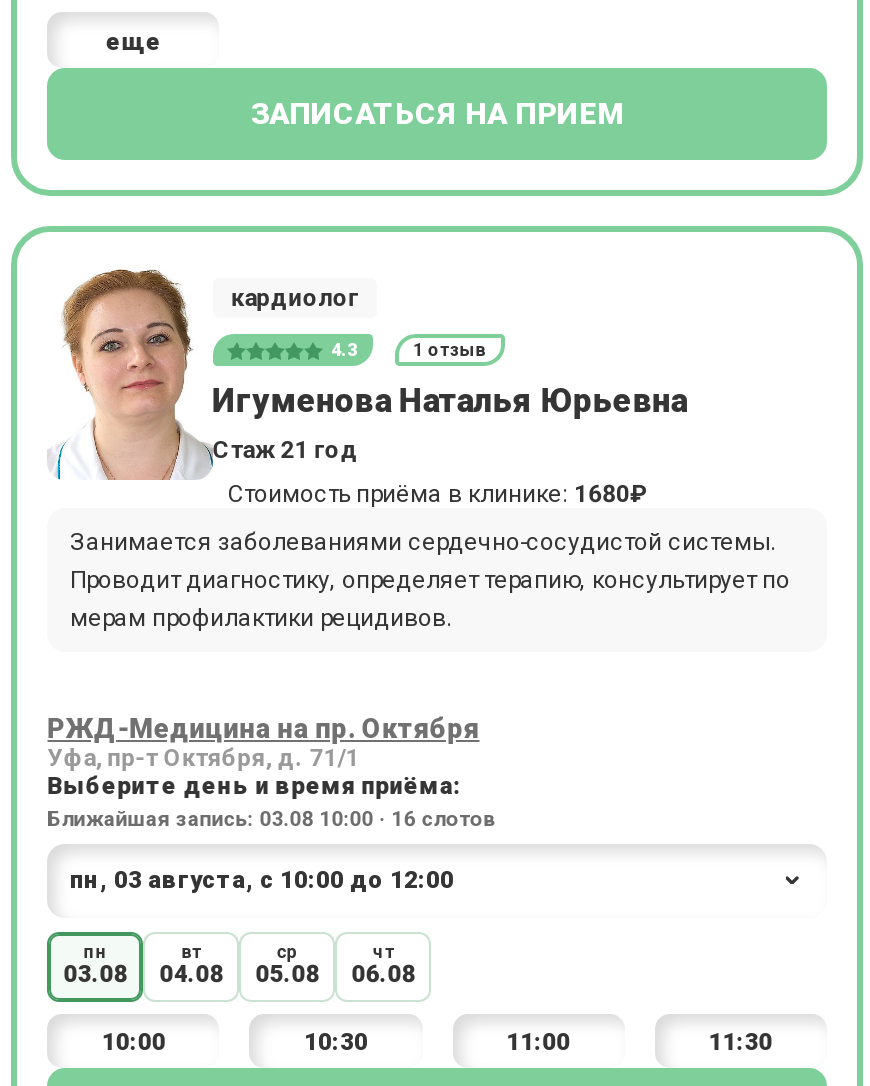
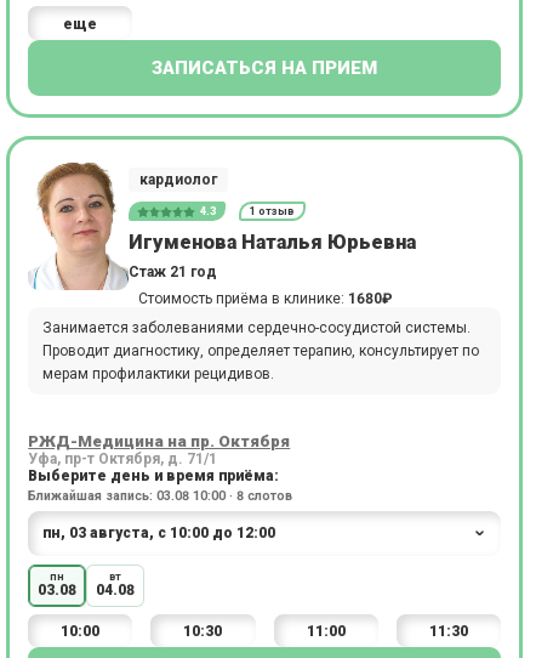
- Ближайшая запись: 03.08 10:00 · 16 слотов
+ Ближайшая запись: 03.08 10:00 · 8 слотов

- ср
- 05.08

- чт
- 06.08
